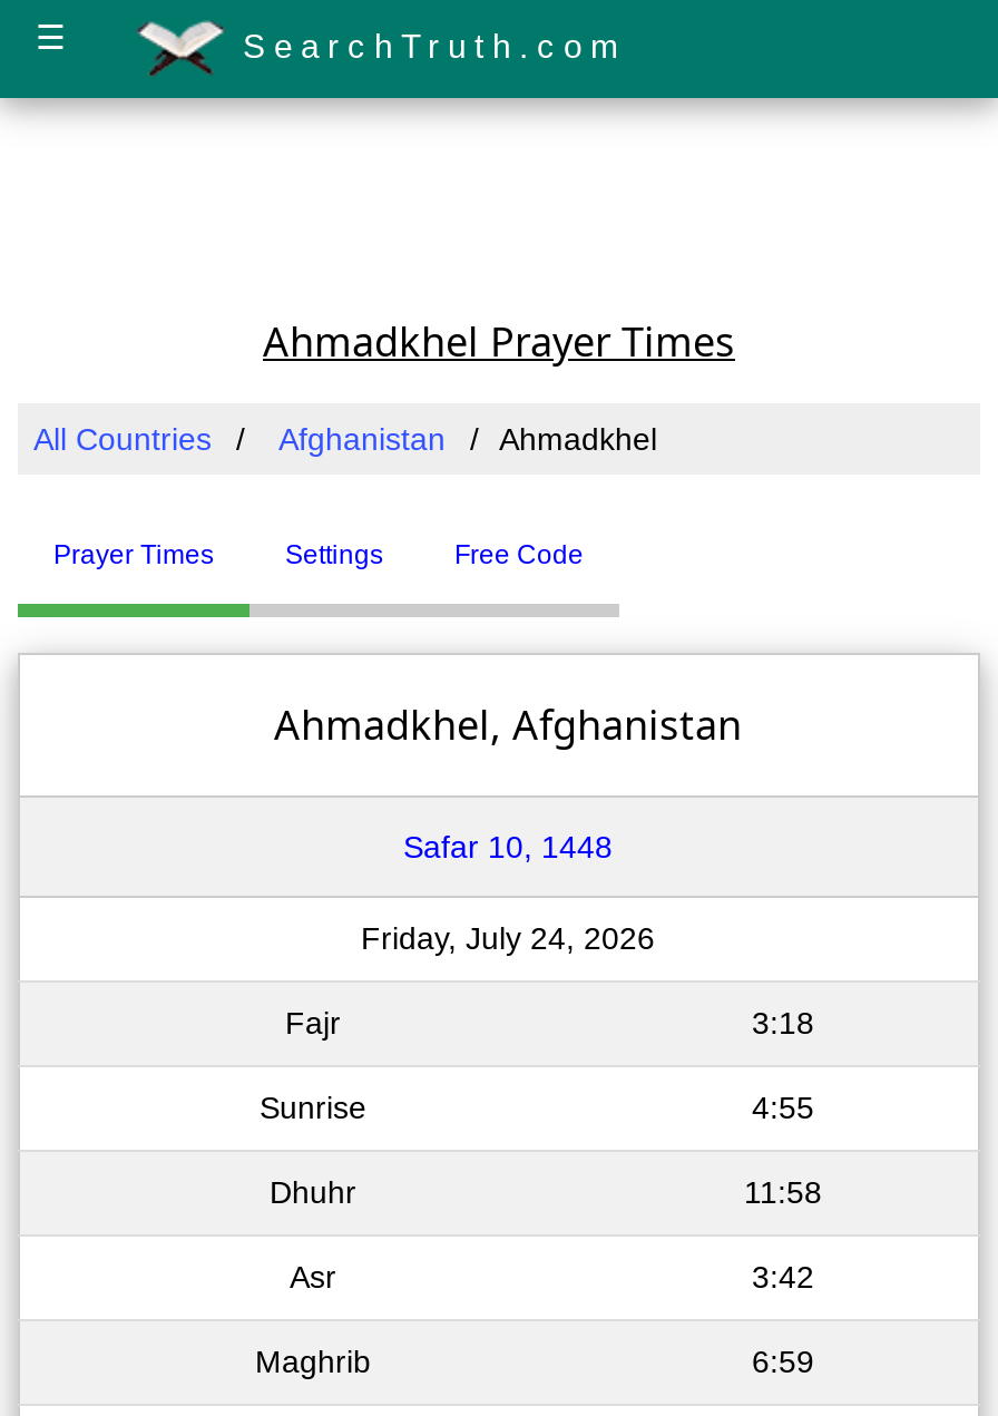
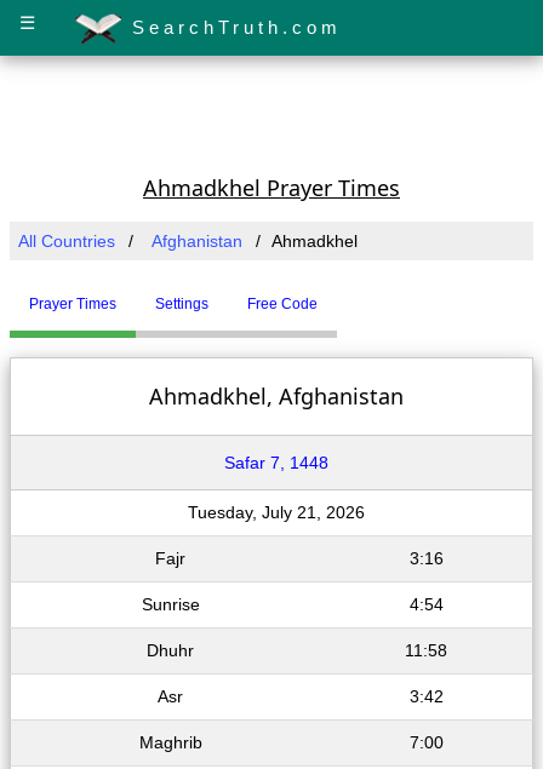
- Safar 10, 1448
+ Safar 7, 1448

- Friday, July 24, 2026
+ Tuesday, July 21, 2026

- 3:18
+ 3:16

- 4:55
+ 4:54

- 6:59
+ 7:00
